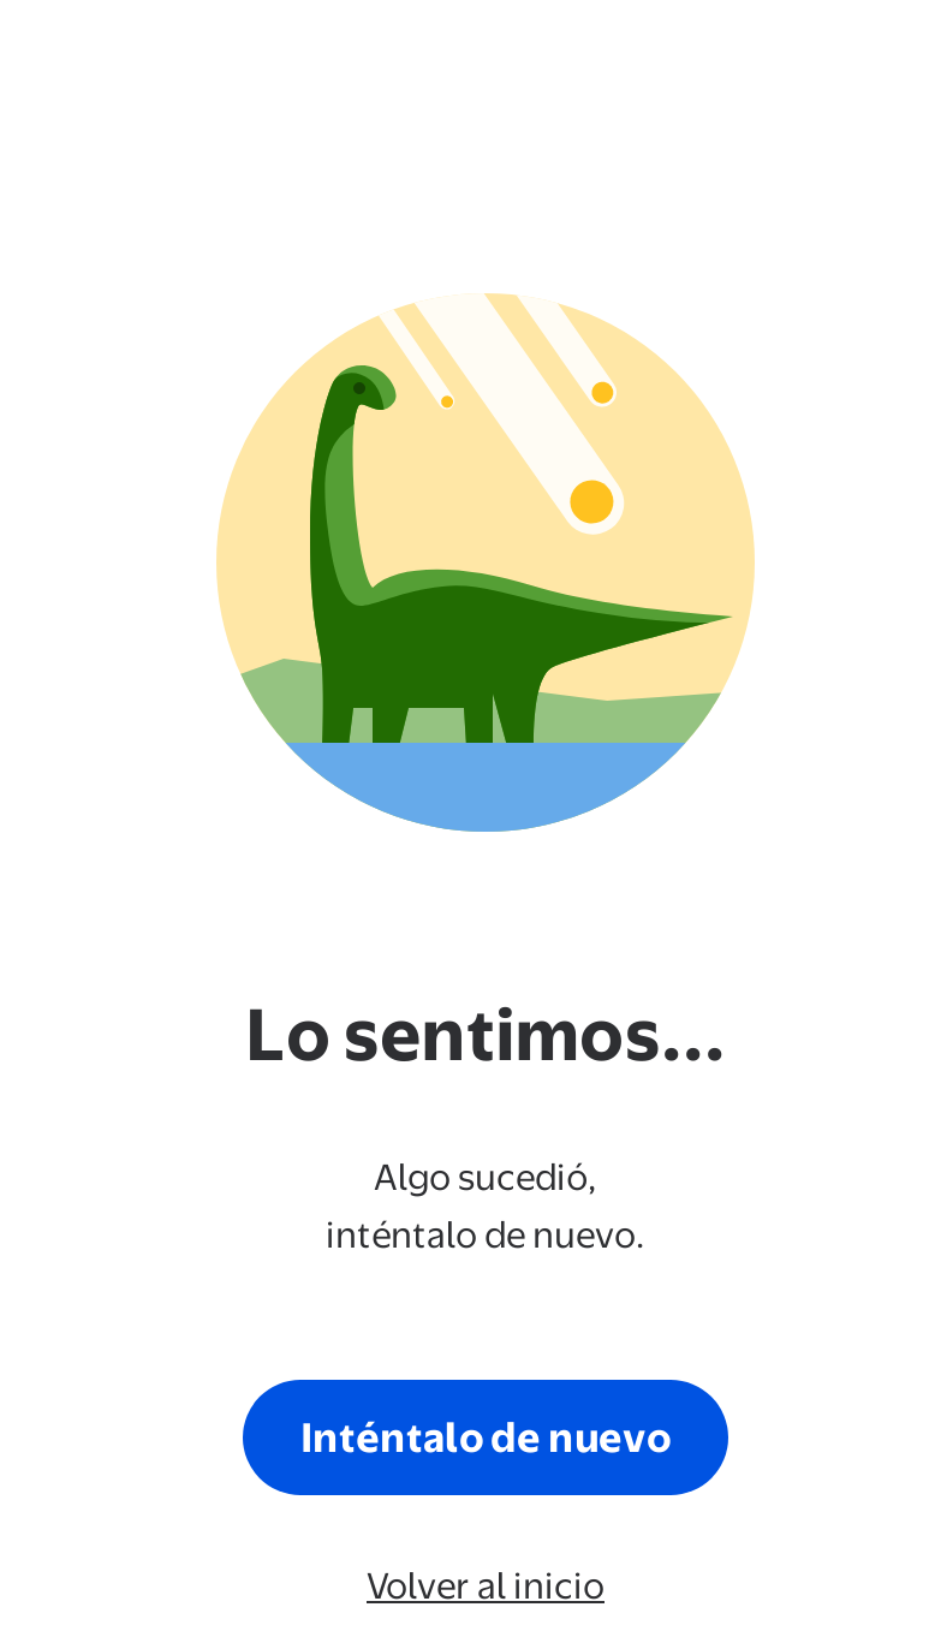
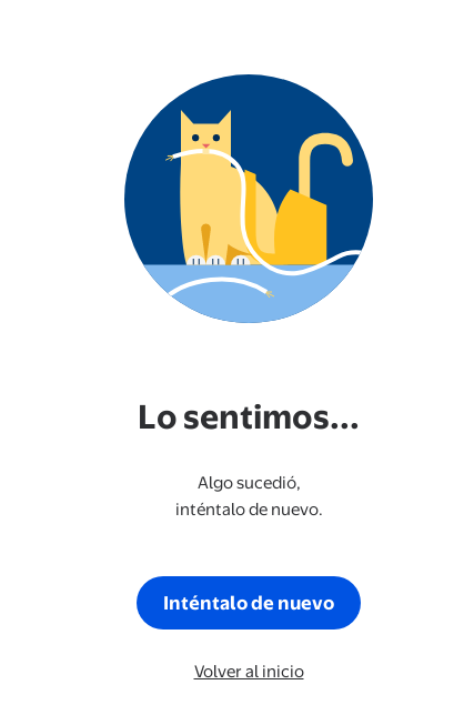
- [image]
+ [image]
